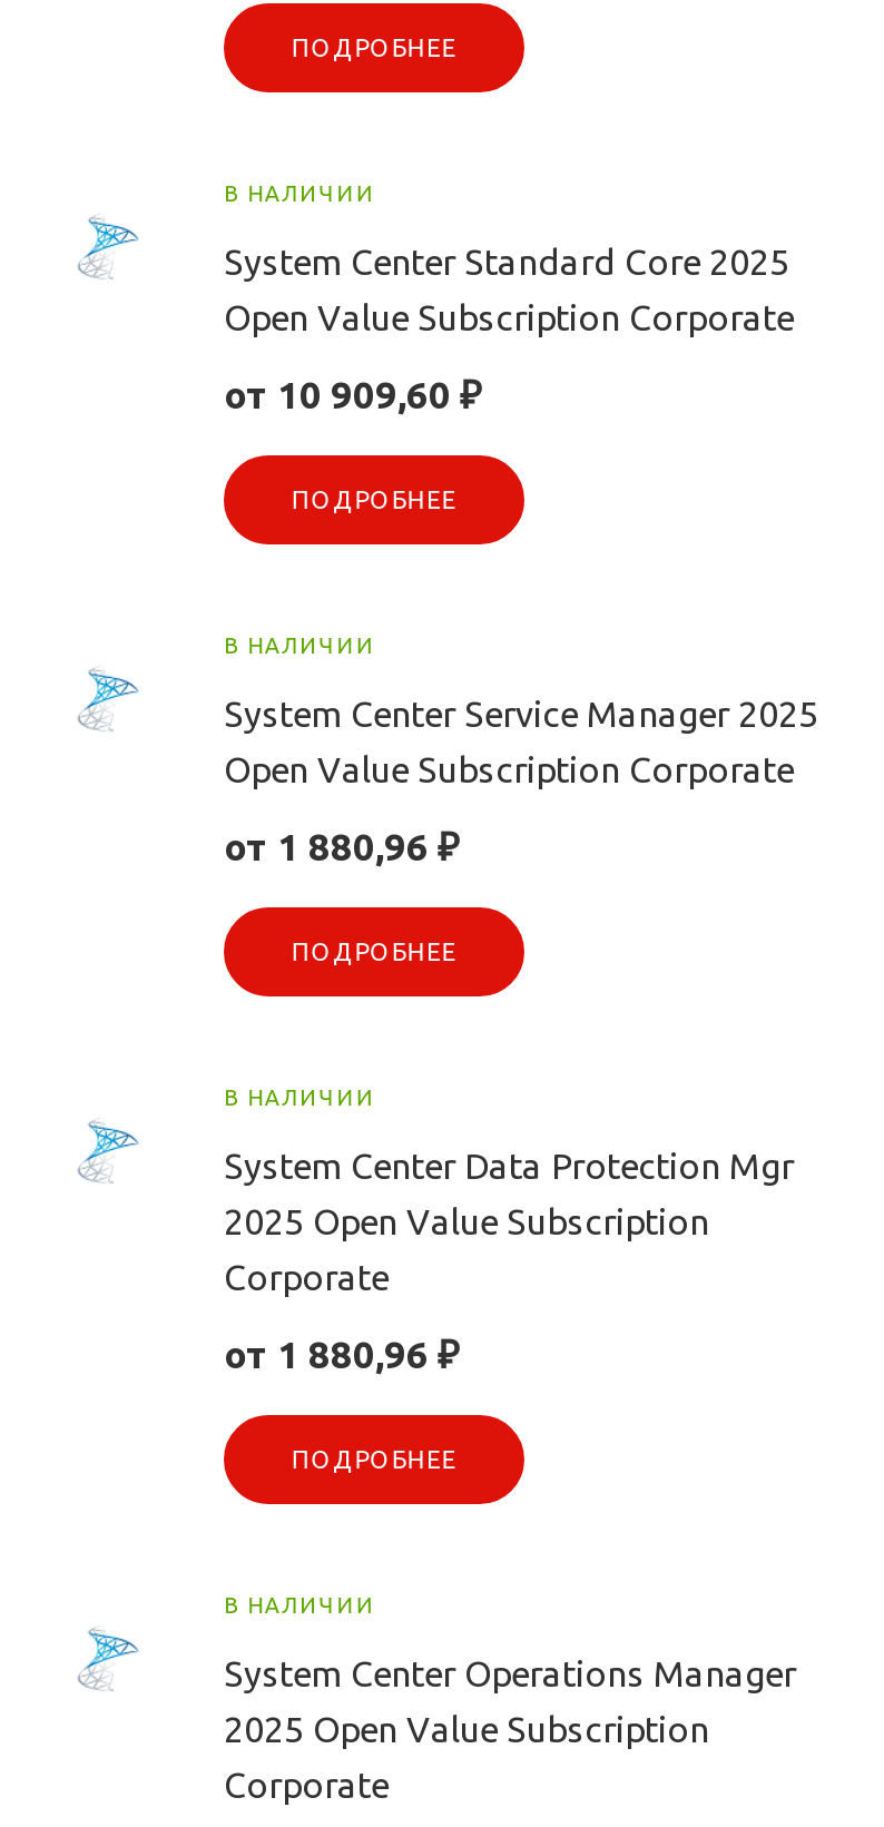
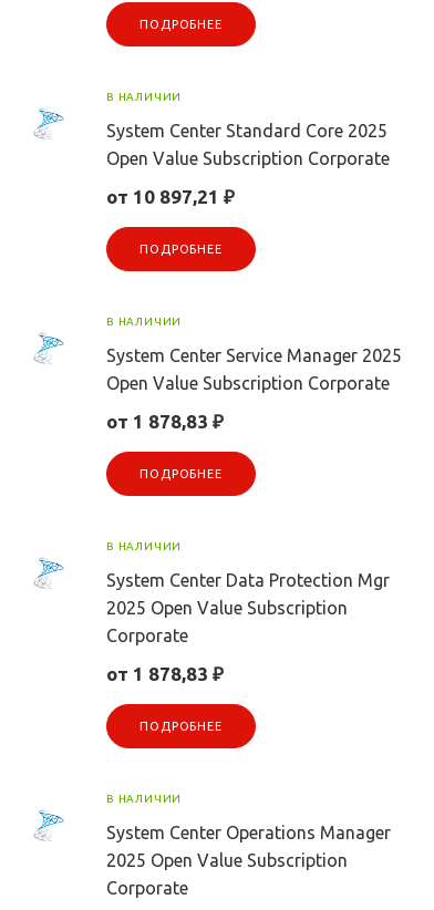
- от 10 909,60 ₽
+ от 10 897,21 ₽

- от 1 880,96 ₽
+ от 1 878,83 ₽

- от 1 880,96 ₽
+ от 1 878,83 ₽
